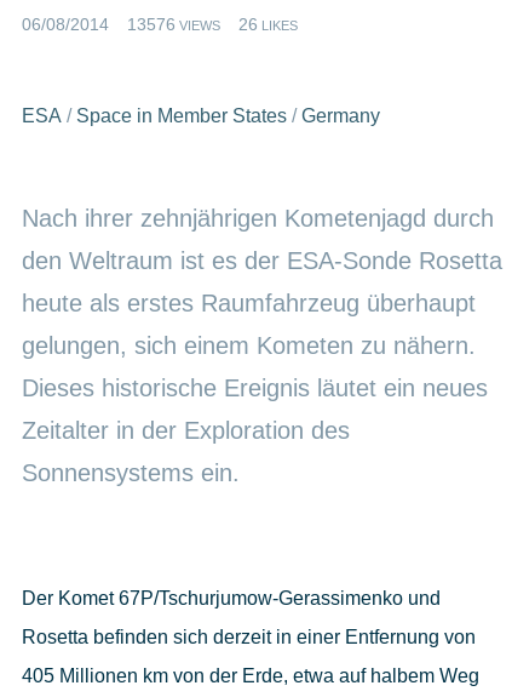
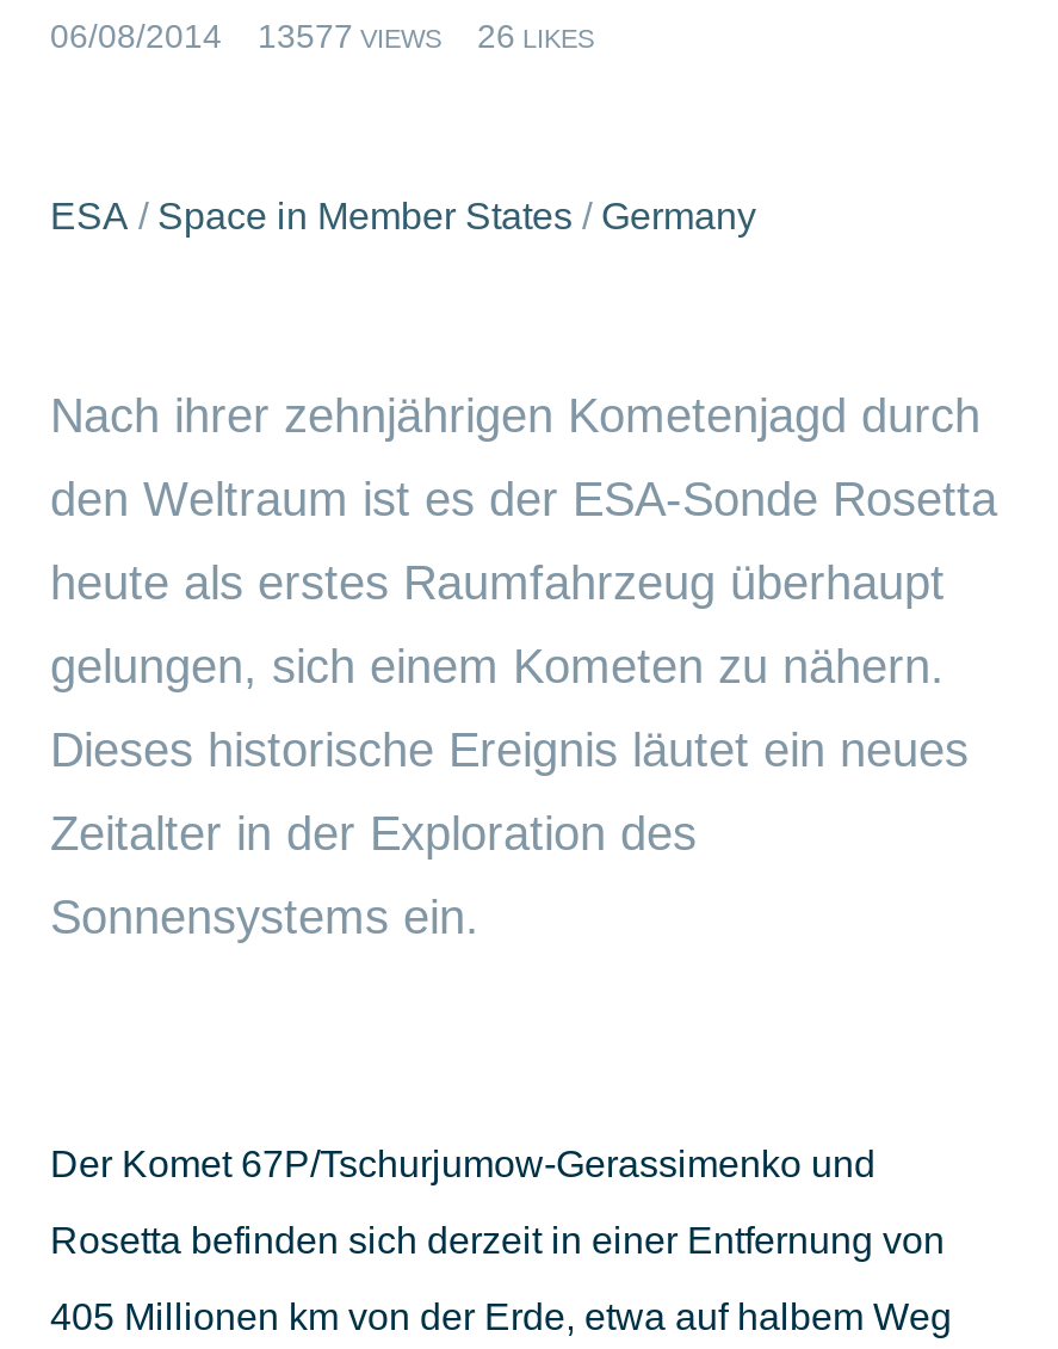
- 06/08/2014 13576 VIEWS 26 LIKES
+ 06/08/2014 13577 VIEWS 26 LIKES
